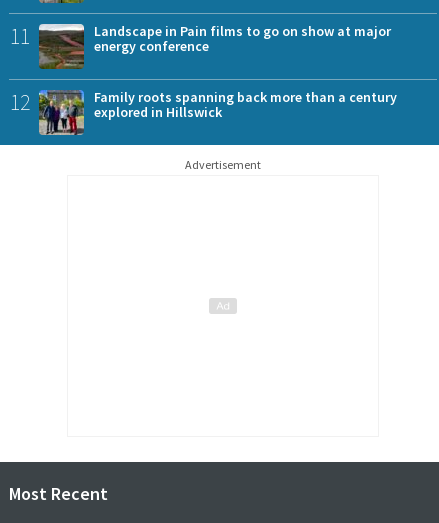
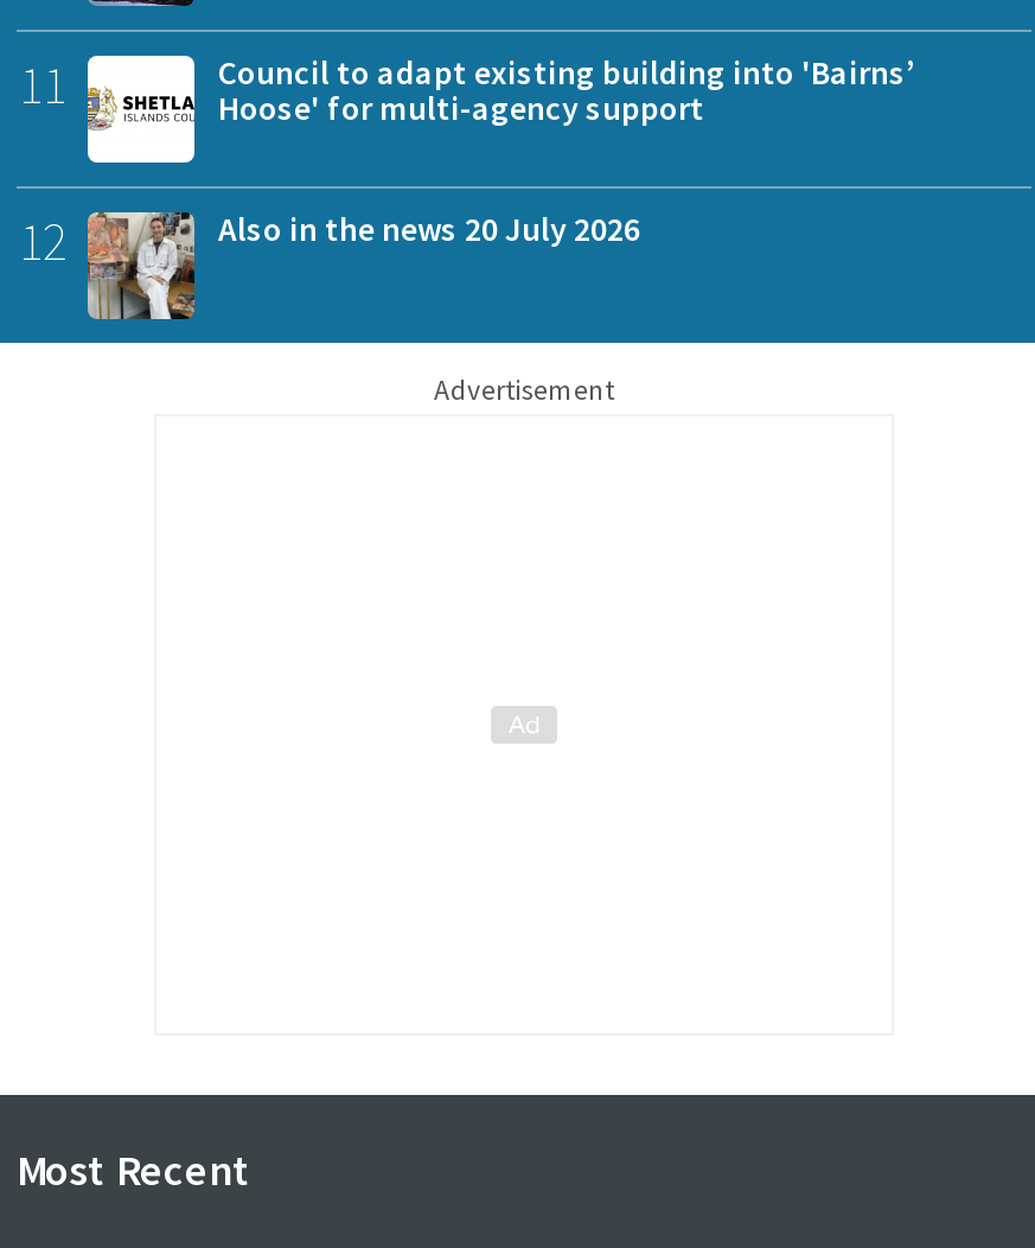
- [image]
- Landscape in Pain films to go on show at major
- energy conference
+ [image]
+ Council to adapt existing building into 'Bairns’
+ Hoose' for multi-agency support

- [image]
- Family roots spanning back more than a century
- explored in Hillswick
+ [image]
+ Also in the news 20 July 2026
